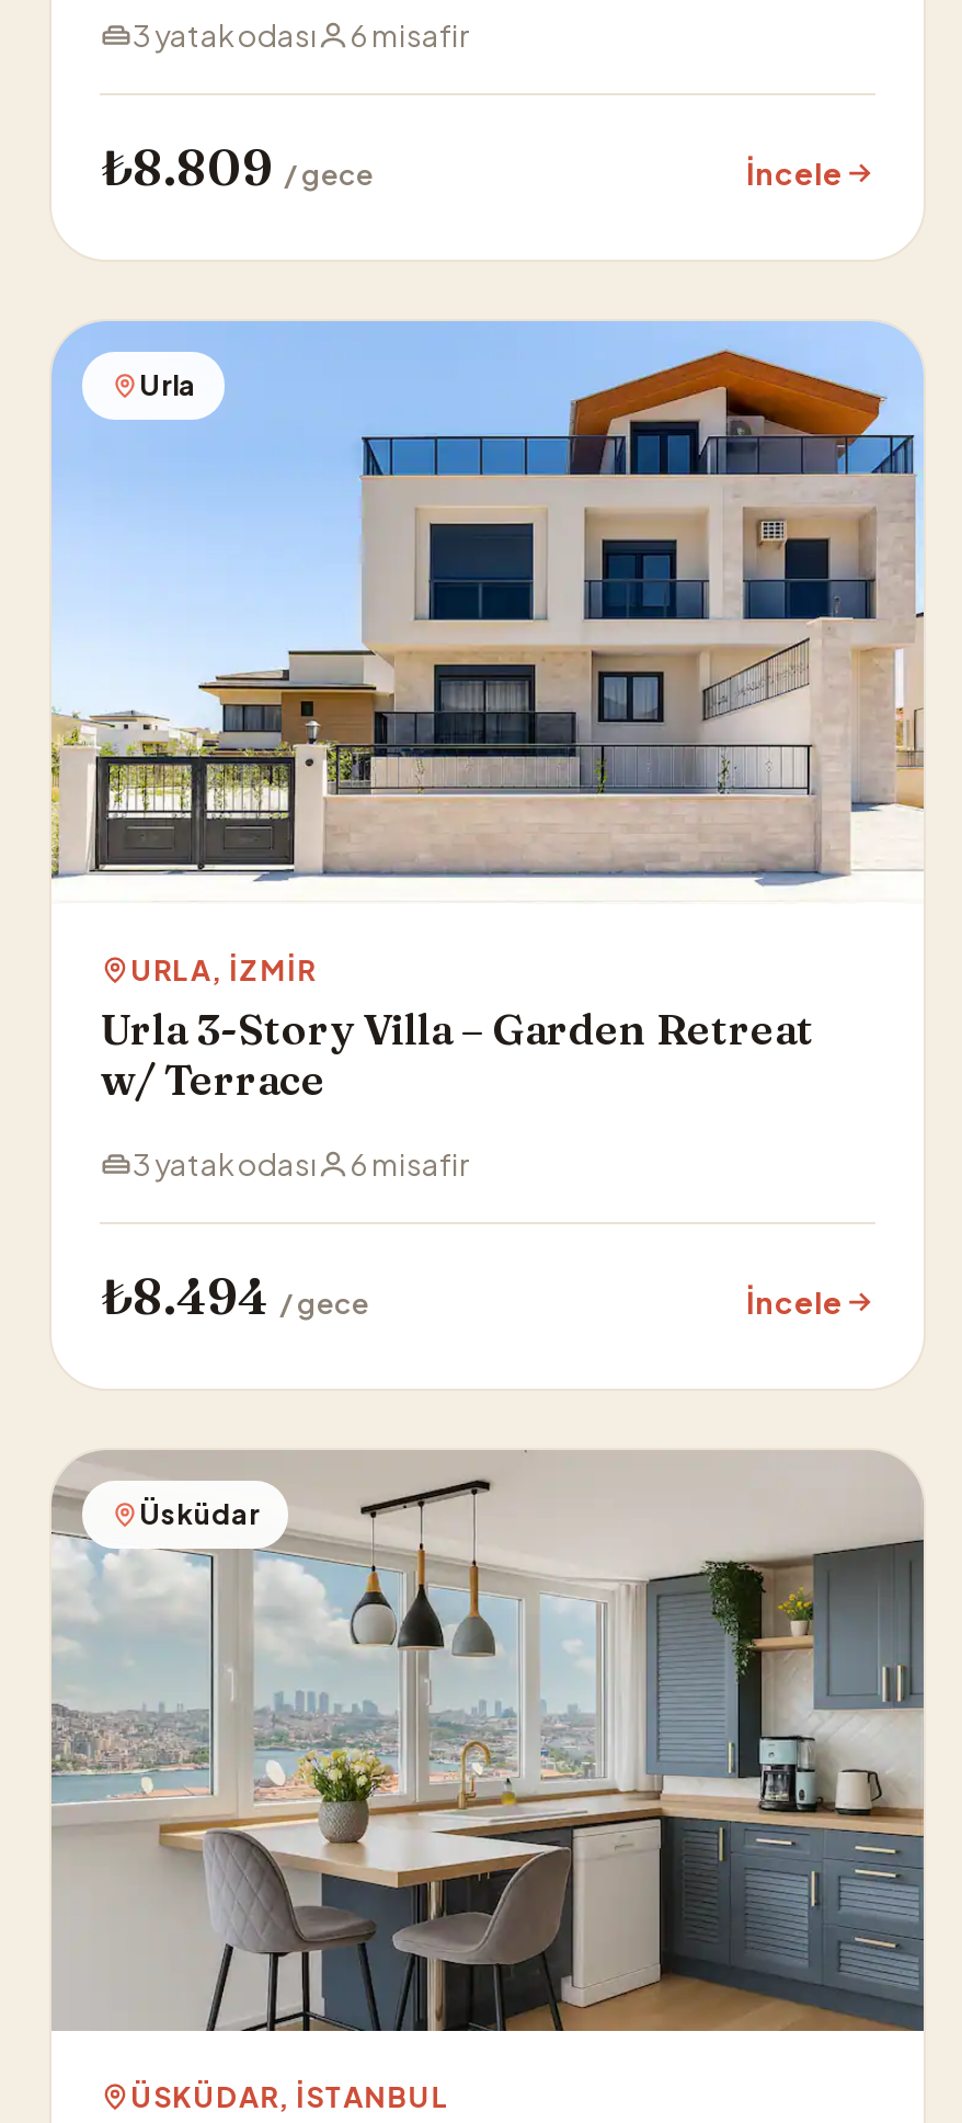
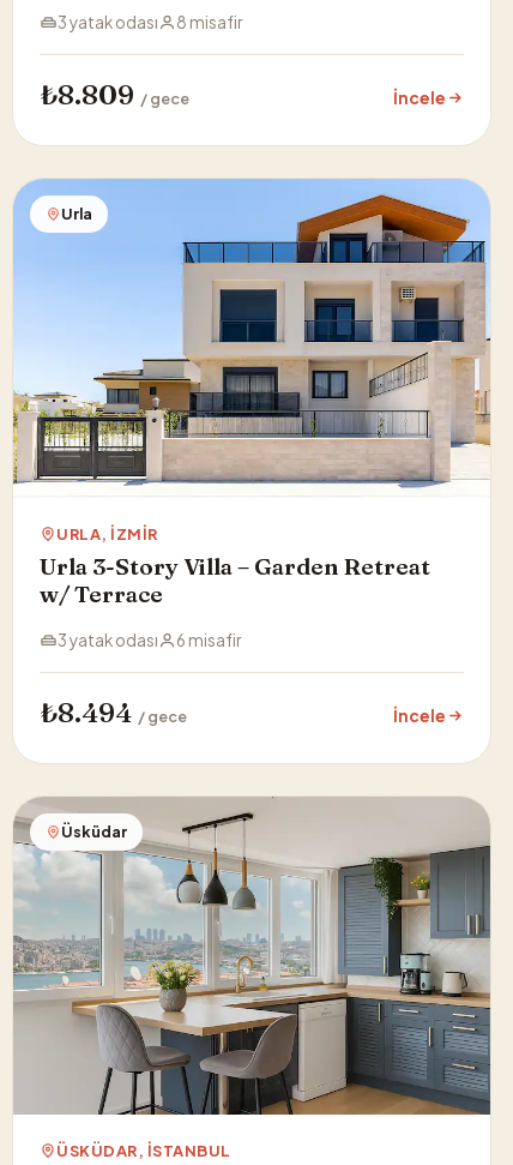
- 3 yatak odası 6 misafir
+ 3 yatak odası 8 misafir
